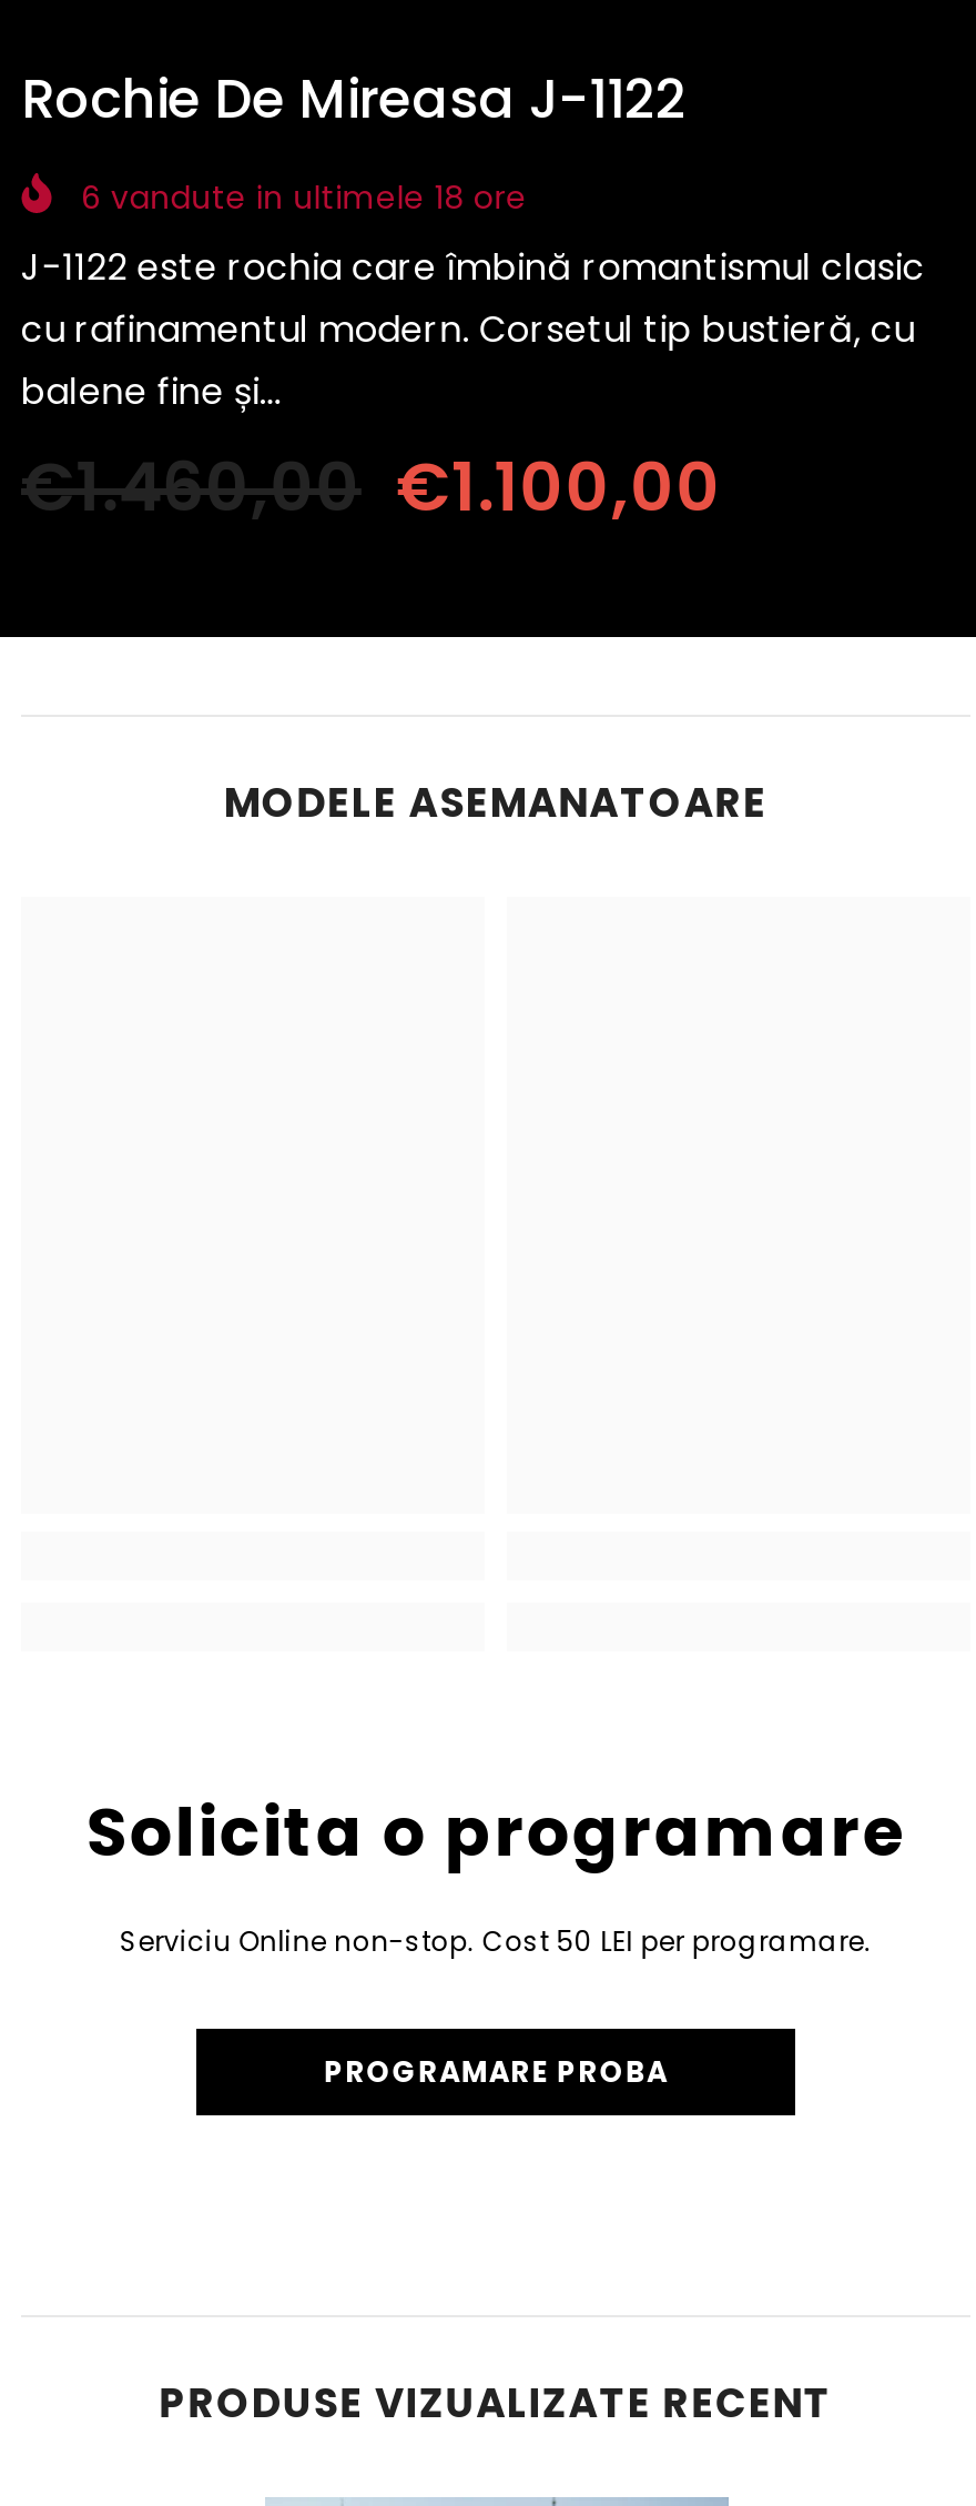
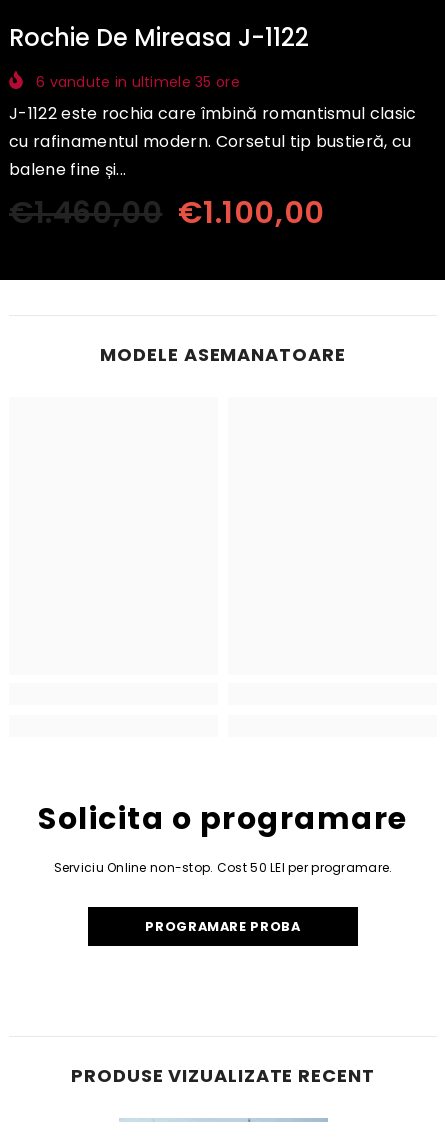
- 6 vandute in ultimele 18 ore
+ 6 vandute in ultimele 35 ore
